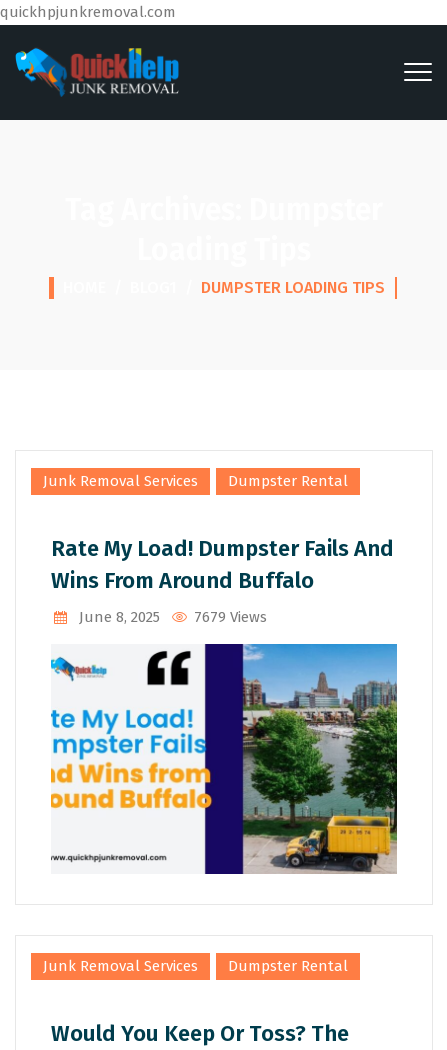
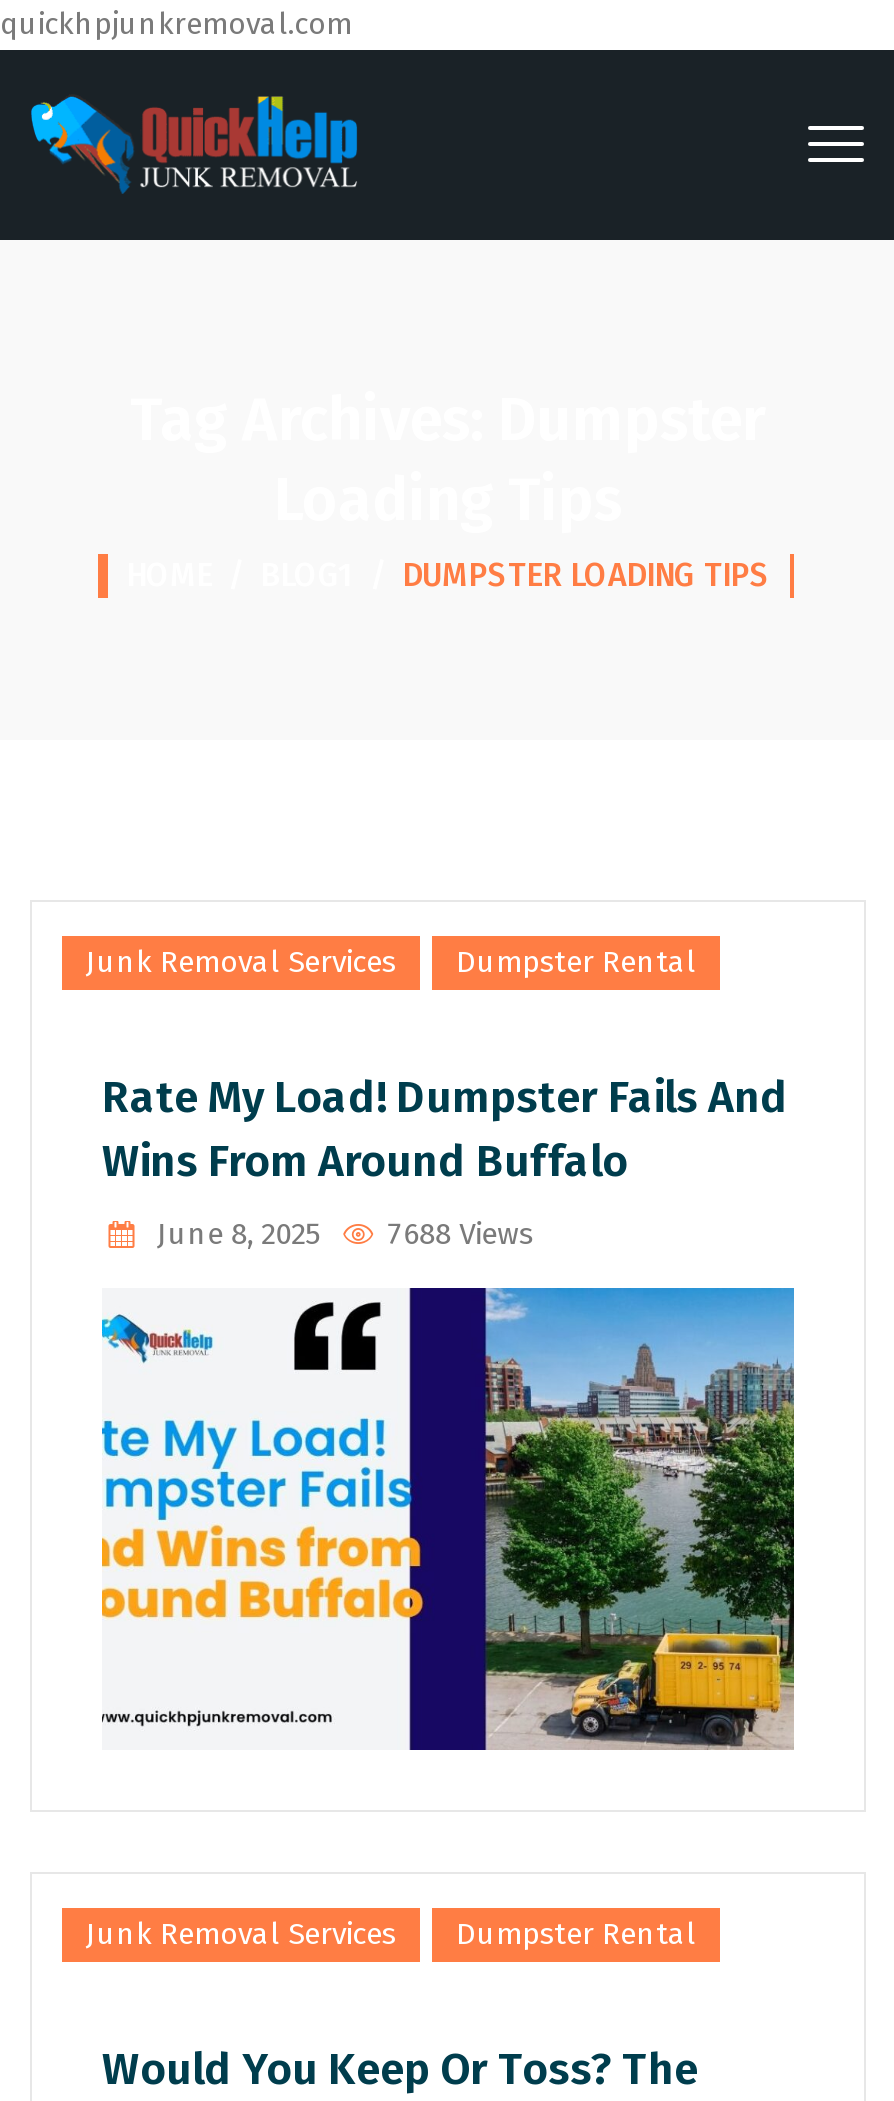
- June 8, 2025 7679 Views
+ June 8, 2025 7688 Views
